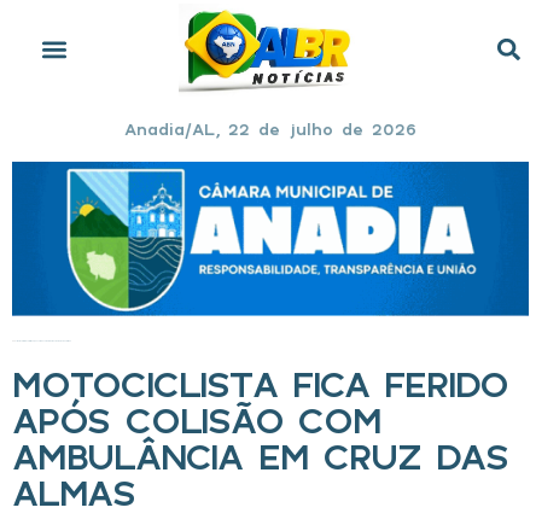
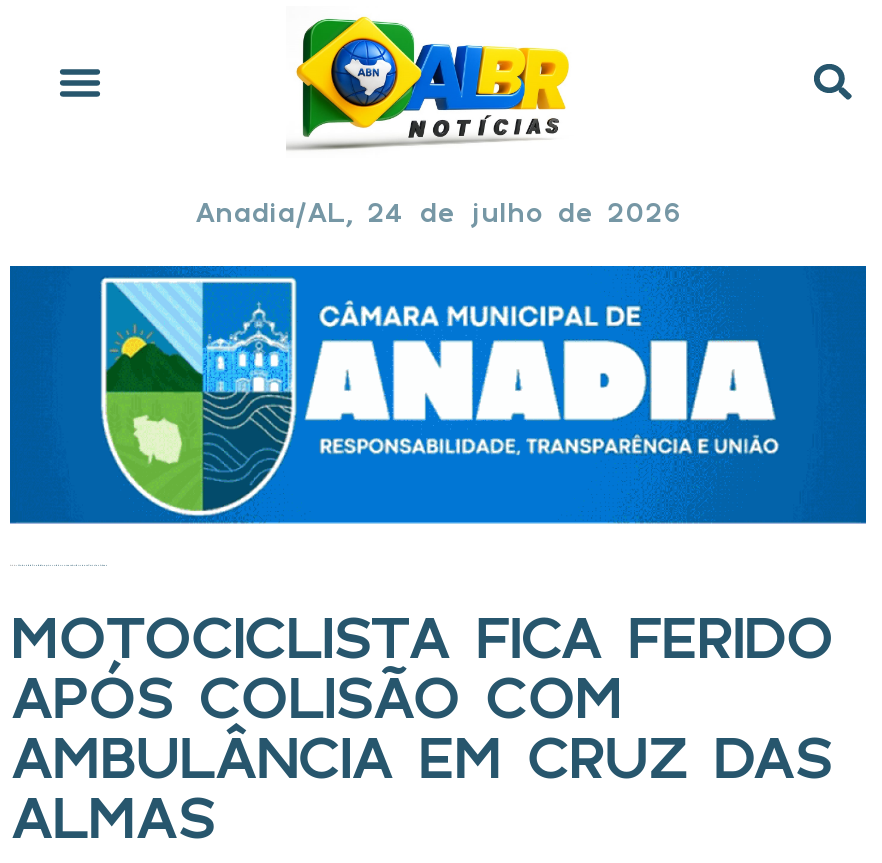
- Anadia/AL, 22 de julho de 2026
+ Anadia/AL, 24 de julho de 2026
